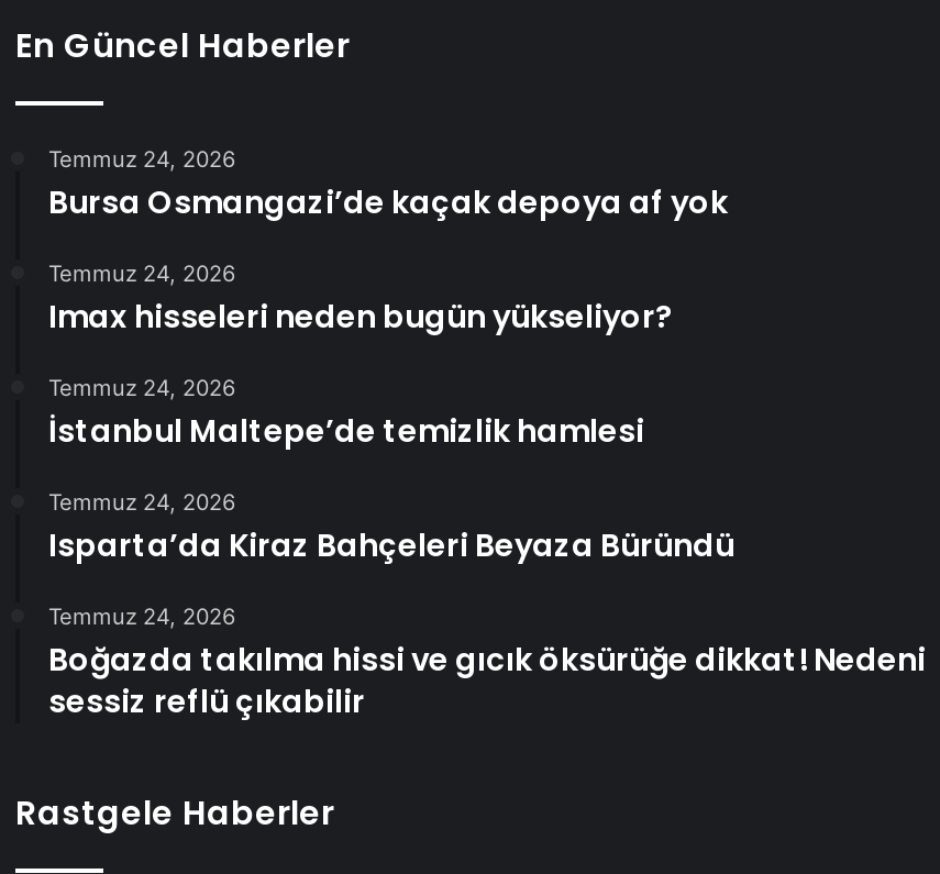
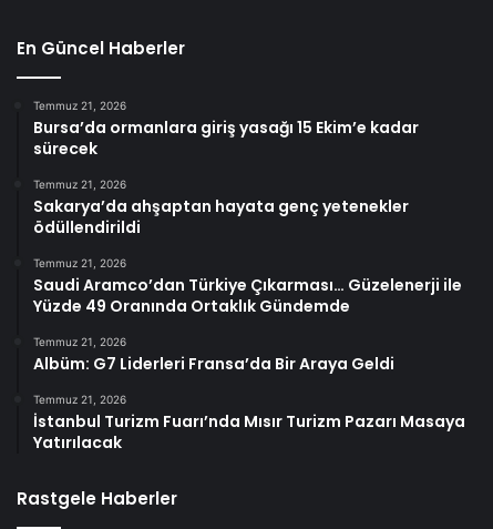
- Temmuz 24, 2026
- Bursa Osmangazi’de kaçak depoya af yok
+ Temmuz 21, 2026
+ Bursa’da ormanlara giriş yasağı 15 Ekim’e kadar
+ sürecek

- Temmuz 24, 2026
- Imax hisseleri neden bugün yükseliyor?
+ Temmuz 21, 2026
+ Sakarya’da ahşaptan hayata genç yetenekler
+ ödüllendirildi

- Temmuz 24, 2026
- İstanbul Maltepe’de temizlik hamlesi
+ Temmuz 21, 2026
+ Saudi Aramco’dan Türkiye Çıkarması… Güzelenerji ile
+ Yüzde 49 Oranında Ortaklık Gündemde

- Temmuz 24, 2026
- Isparta’da Kiraz Bahçeleri Beyaza Büründü
+ Temmuz 21, 2026
+ Albüm: G7 Liderleri Fransa’da Bir Araya Geldi

- Temmuz 24, 2026
- Boğazda takılma hissi ve gıcık öksürüğe dikkat! Nedeni
- sessiz reflü çıkabilir
+ Temmuz 21, 2026
+ İstanbul Turizm Fuarı’nda Mısır Turizm Pazarı Masaya
+ Yatırılacak
